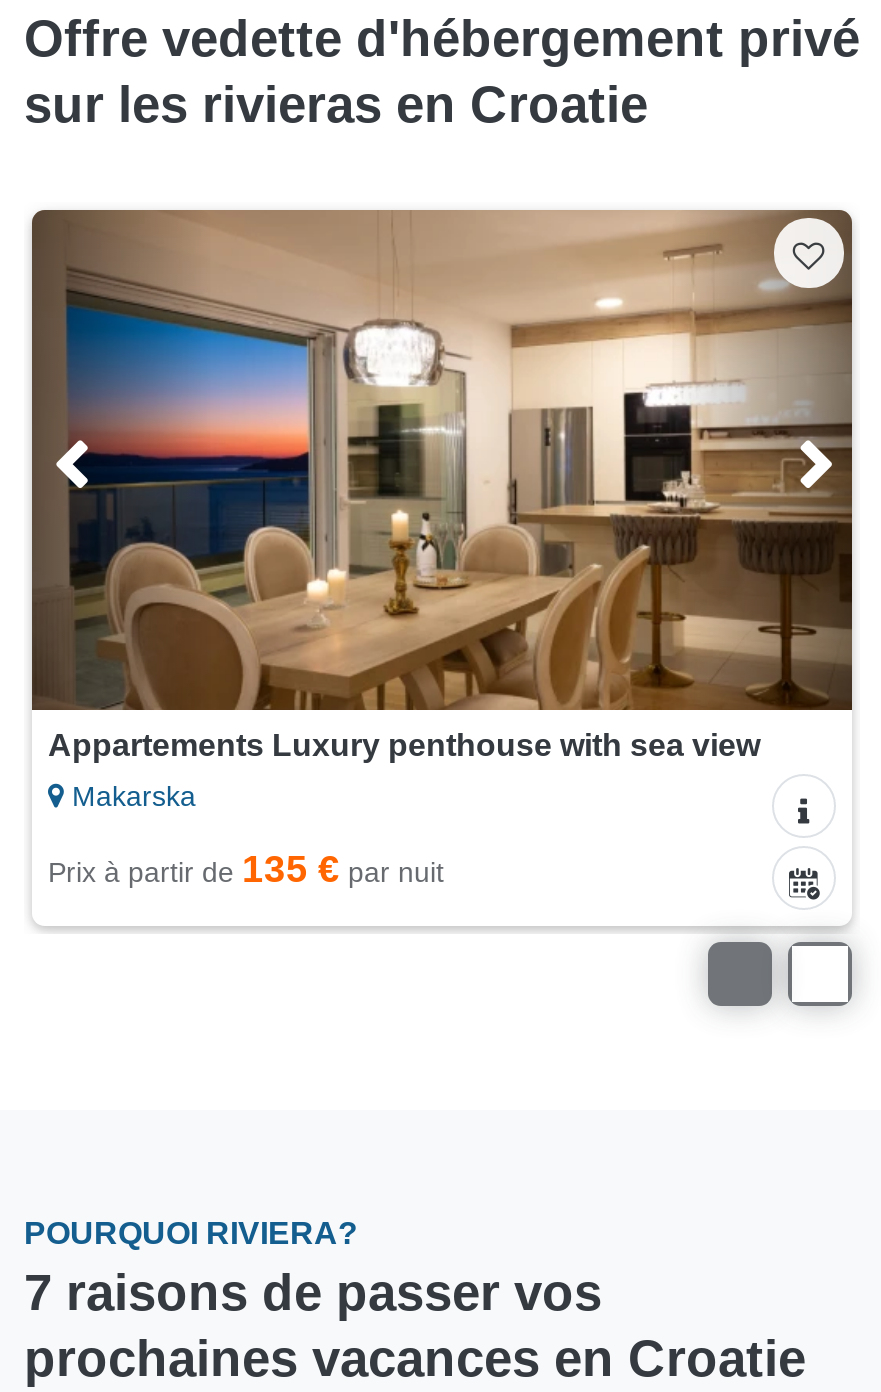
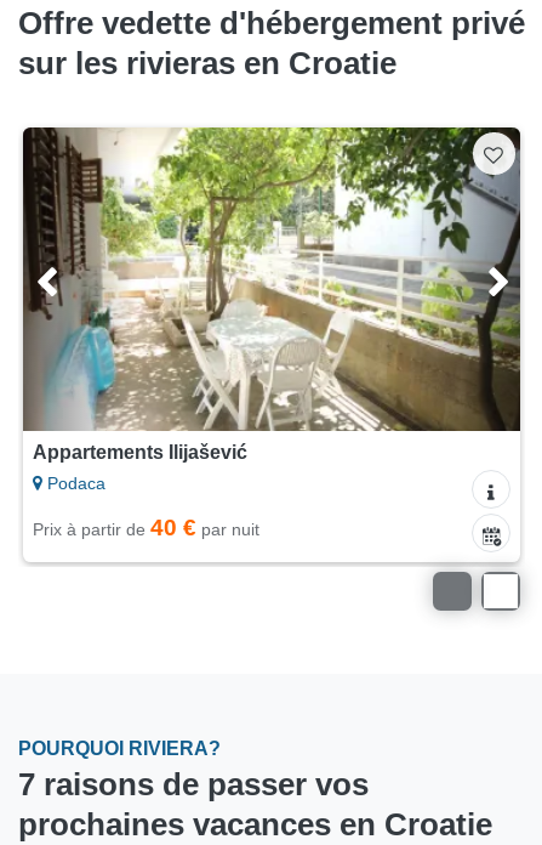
- [image]
- Appartements Luxury penthouse with sea view
+ [image]
+ Appartements Ilijašević

- Makarska
+ Podaca

- Prix à partir de 135 €par nuit
+ Prix à partir de 40 €par nuit
